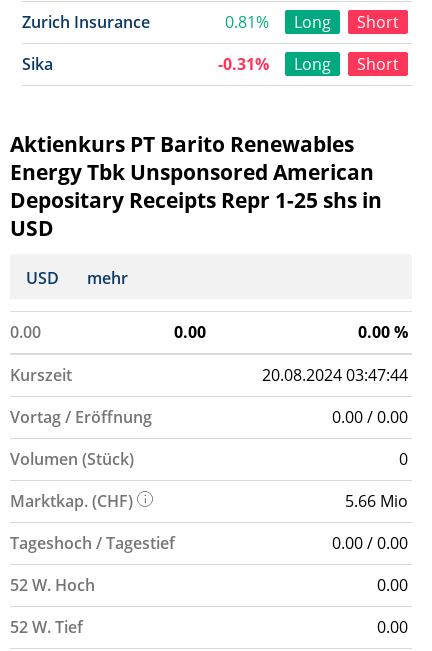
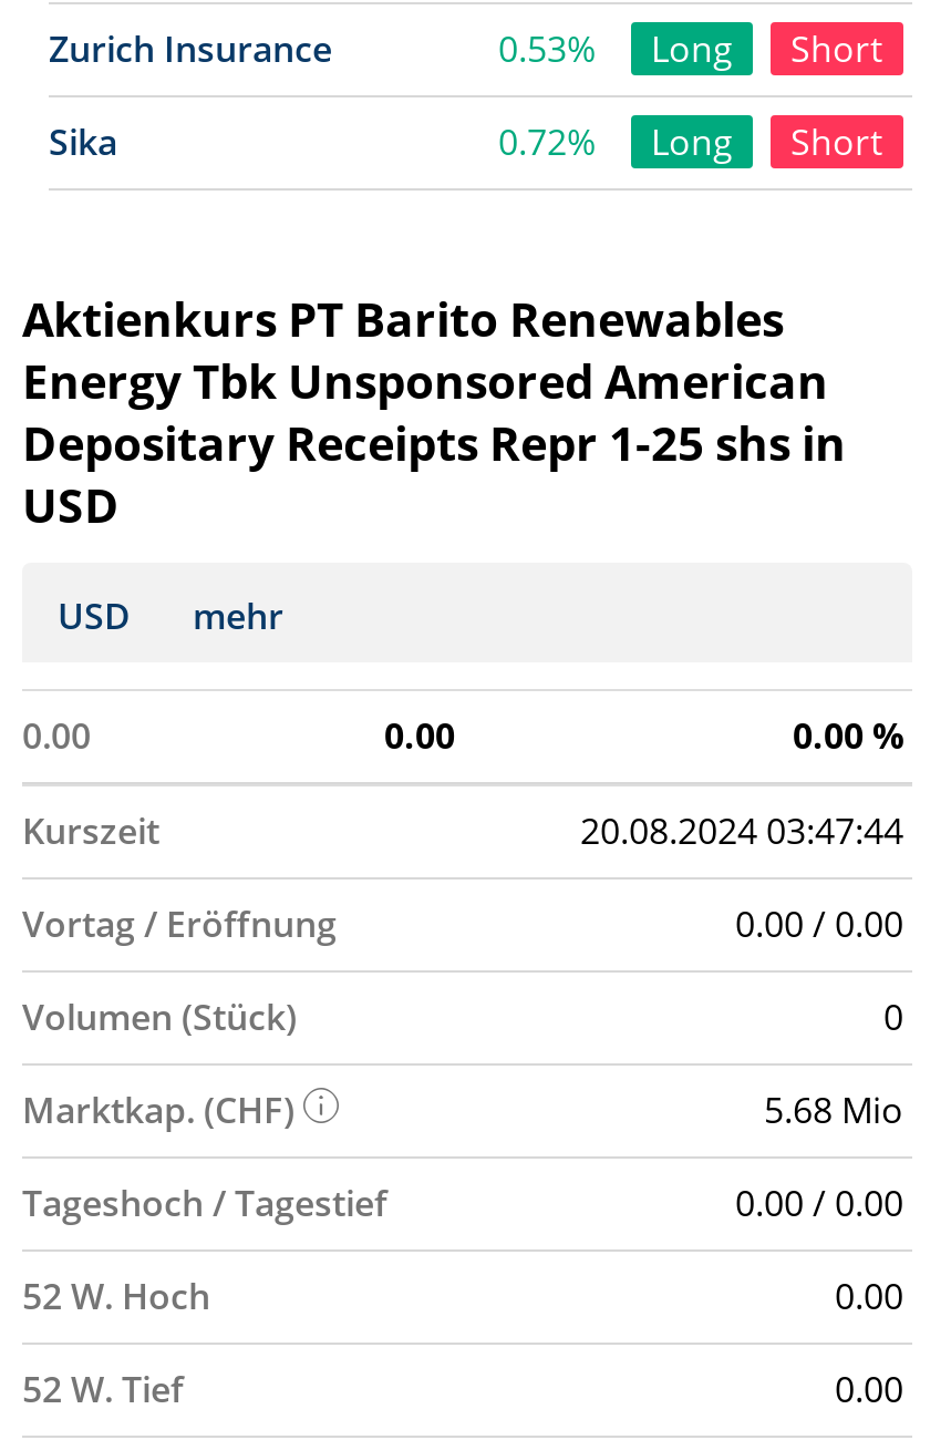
- 0.81% Long Short
+ 0.53% Long Short

- -0.31% Long Short
+ 0.72% Long Short

- 5.66 Mio
+ 5.68 Mio
